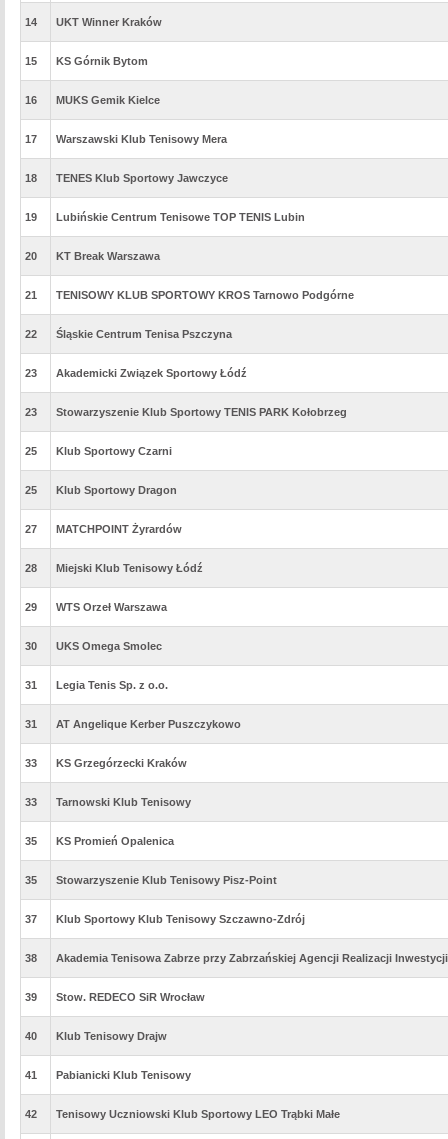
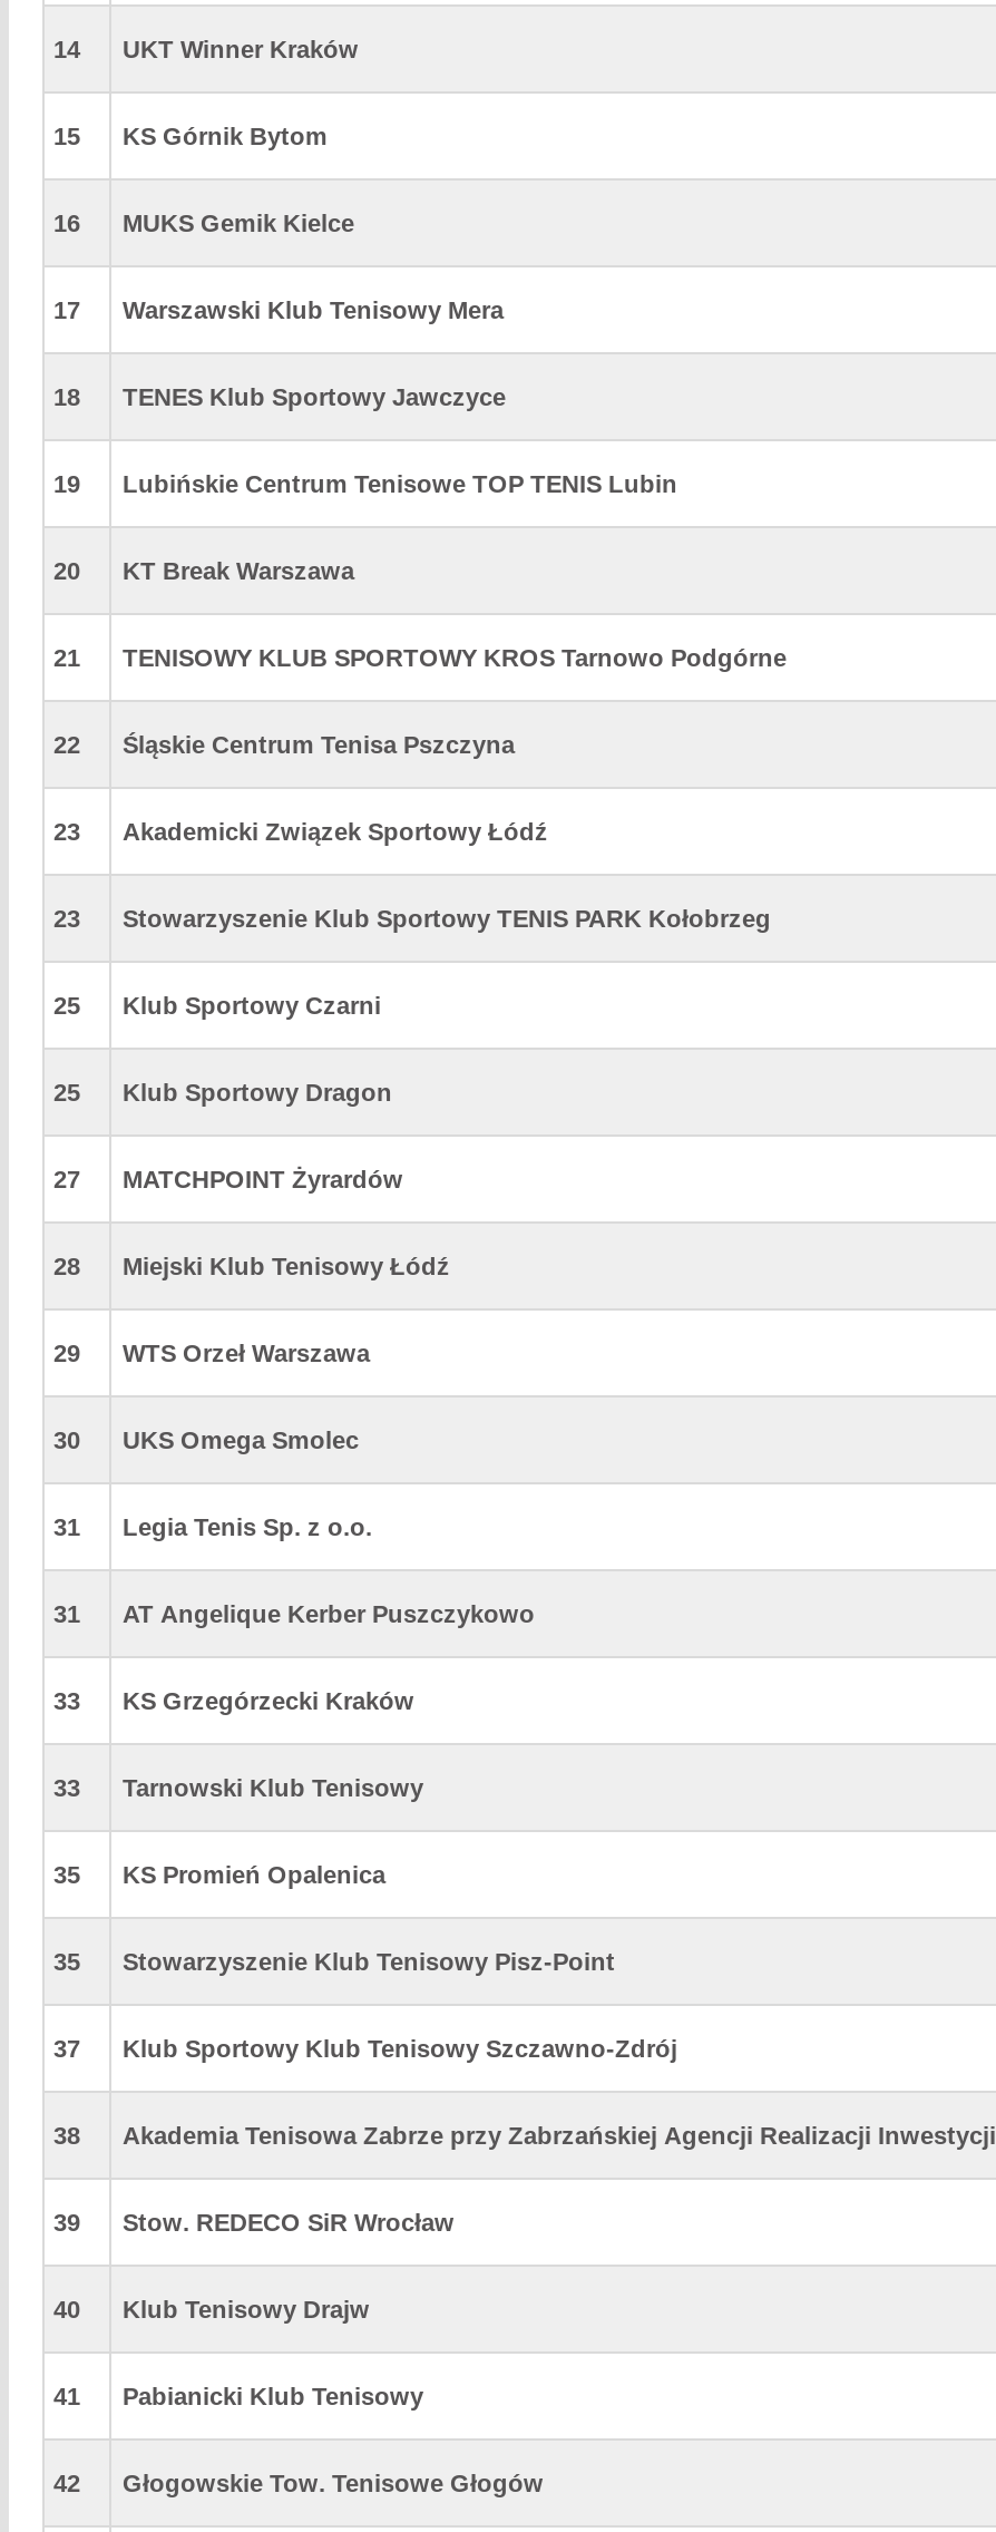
- Tenisowy Uczniowski Klub Sportowy LEO Trąbki Małe
+ Głogowskie Tow. Tenisowe Głogów
